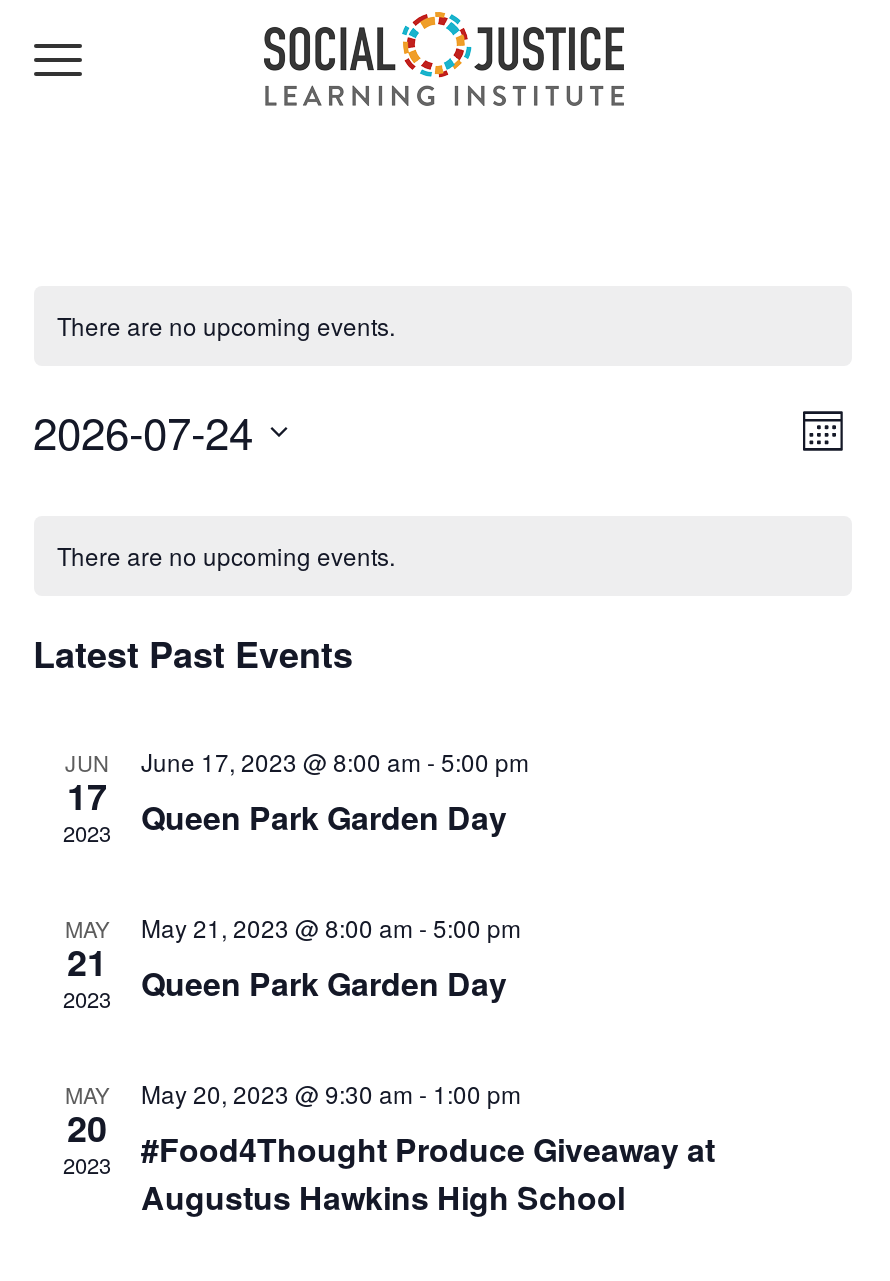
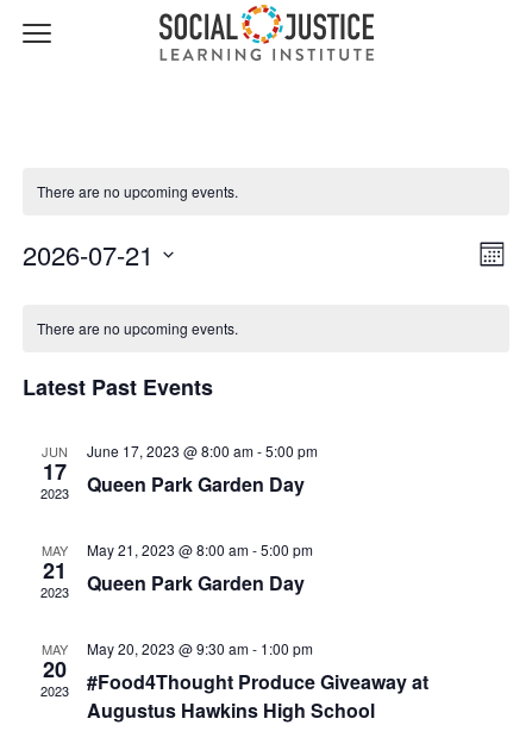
- 2026-07-24
+ 2026-07-21
